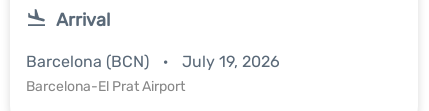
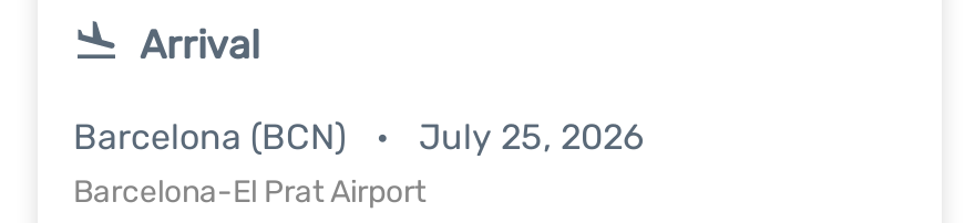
- Barcelona (BCN) July 19, 2026
+ Barcelona (BCN) July 25, 2026
